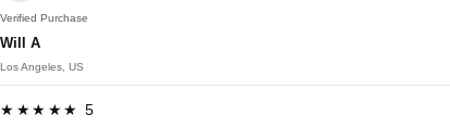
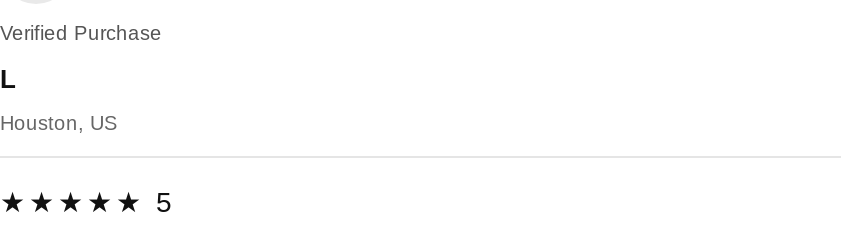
- Will A
+ L

- Los Angeles, US
+ Houston, US
